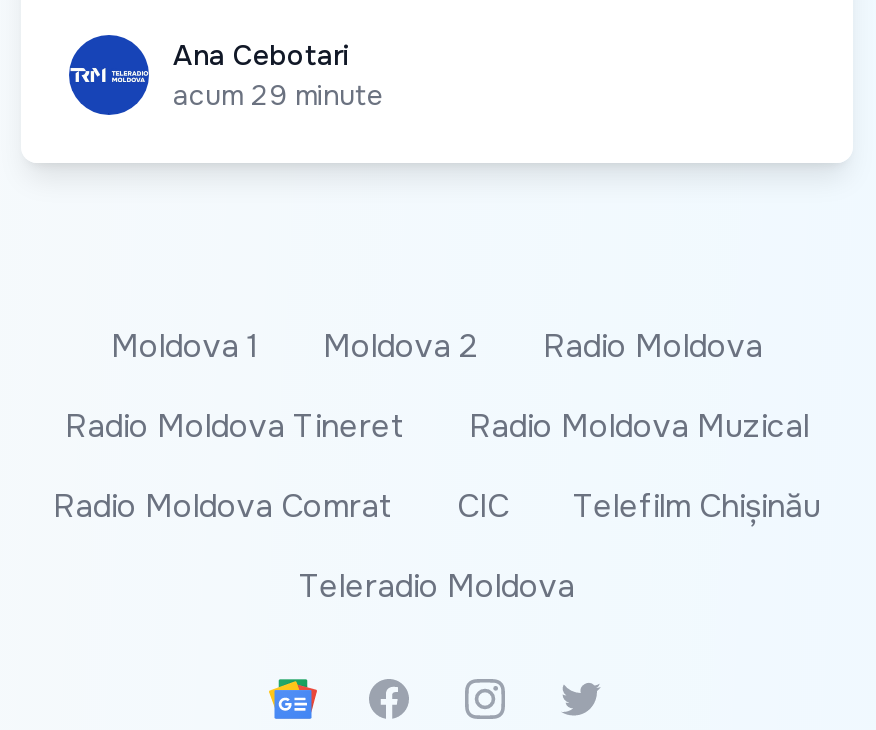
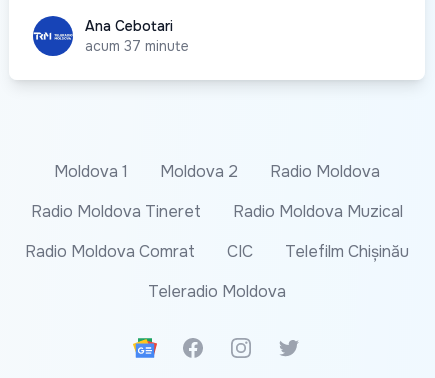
- acum 29 minute
+ acum 37 minute
